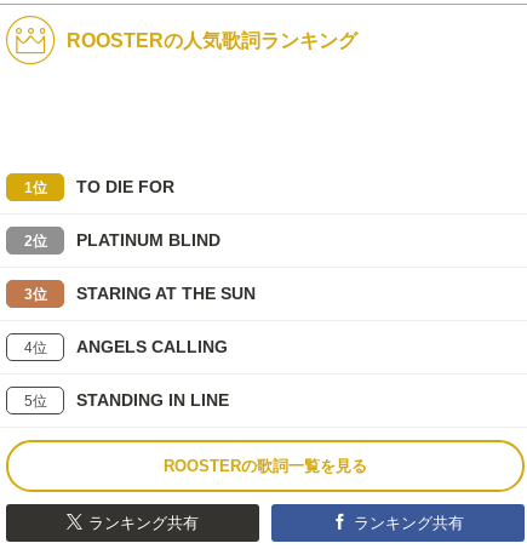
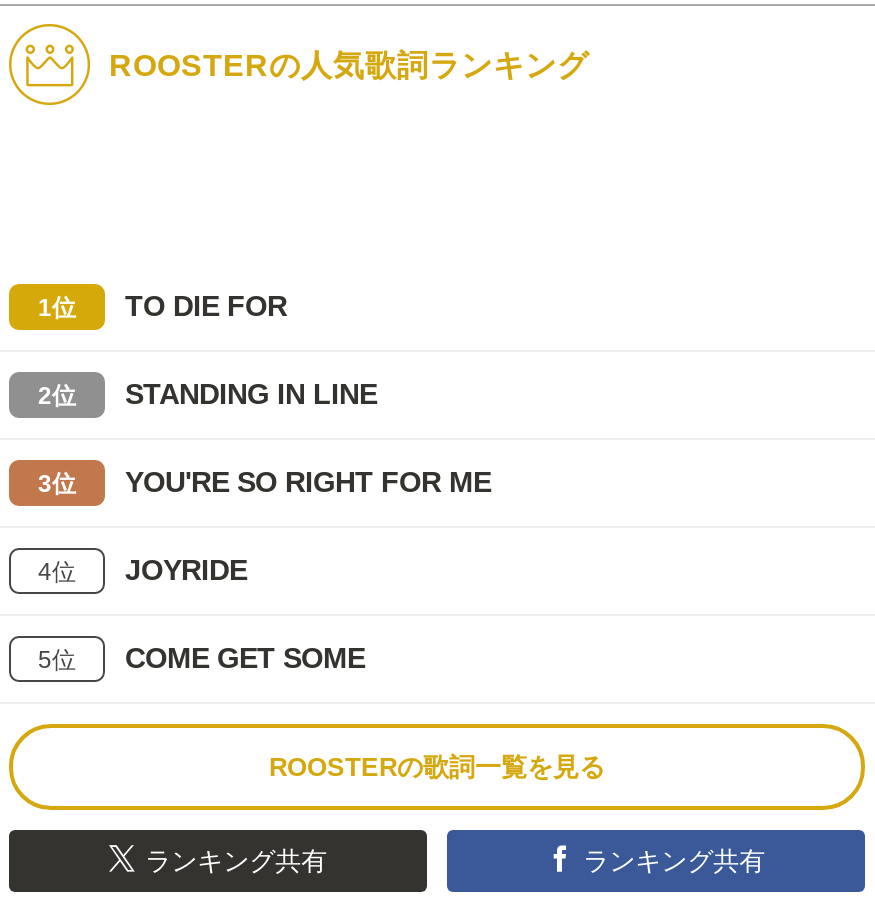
- PLATINUM BLIND

- STARING AT THE SUN
+ YOU'RE SO RIGHT FOR ME

- ANGELS CALLING
+ JOYRIDE

+ COME GET SOME

moved up: STANDING IN LINE
